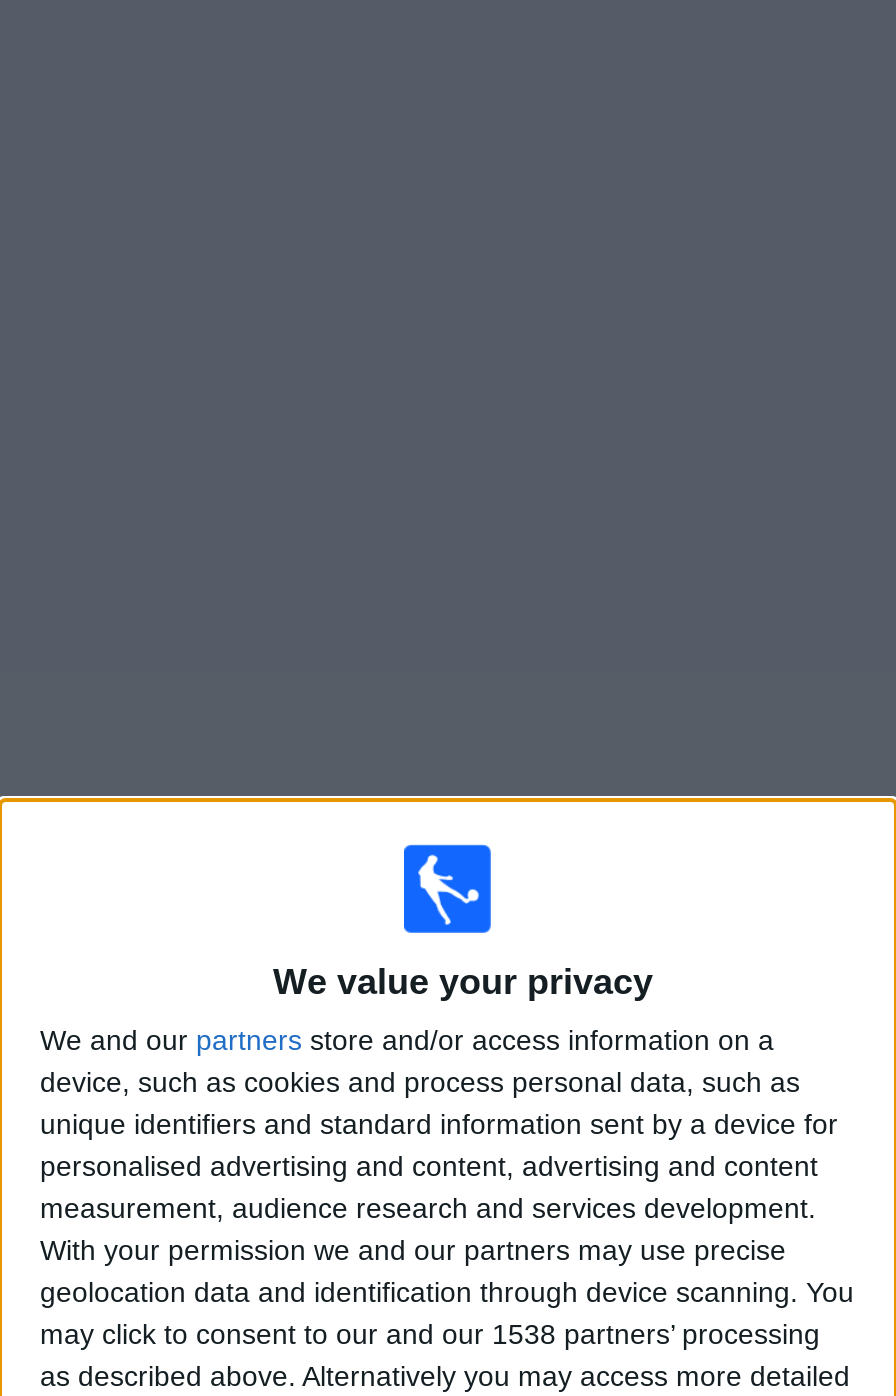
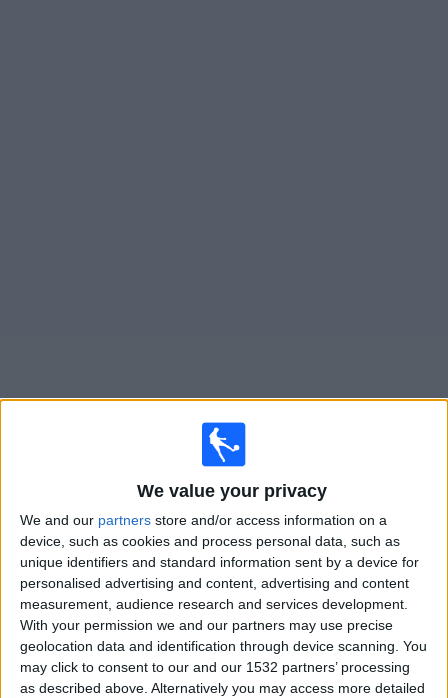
- may click to consent to our and our 1538 partners’ processing
+ may click to consent to our and our 1532 partners’ processing
